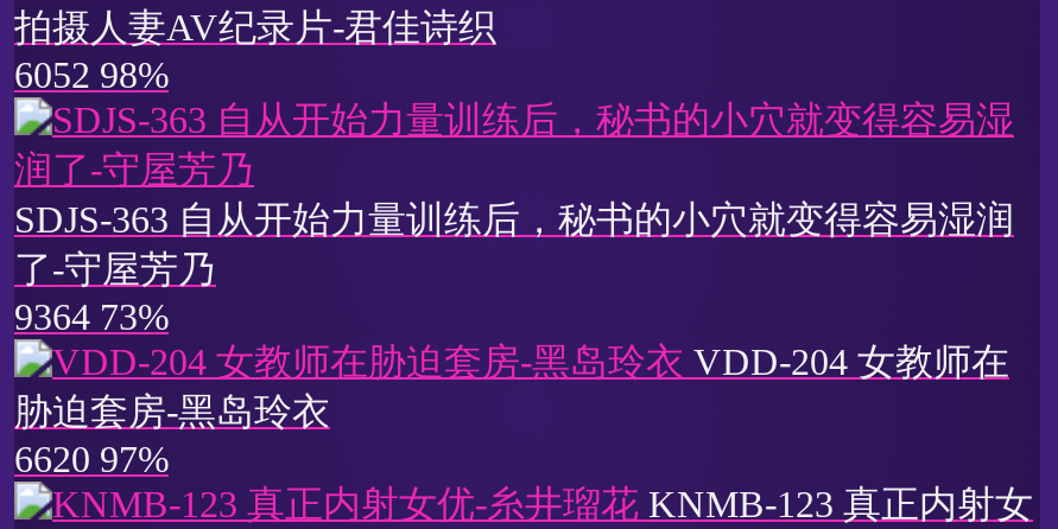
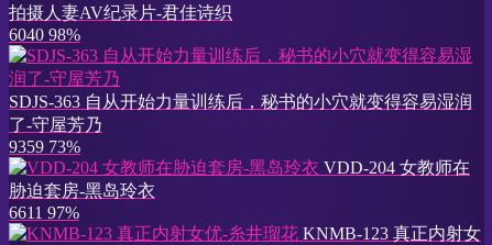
- 6052 98%
+ 6040 98%

- 9364 73%
+ 9359 73%

- 6620 97%
+ 6611 97%
